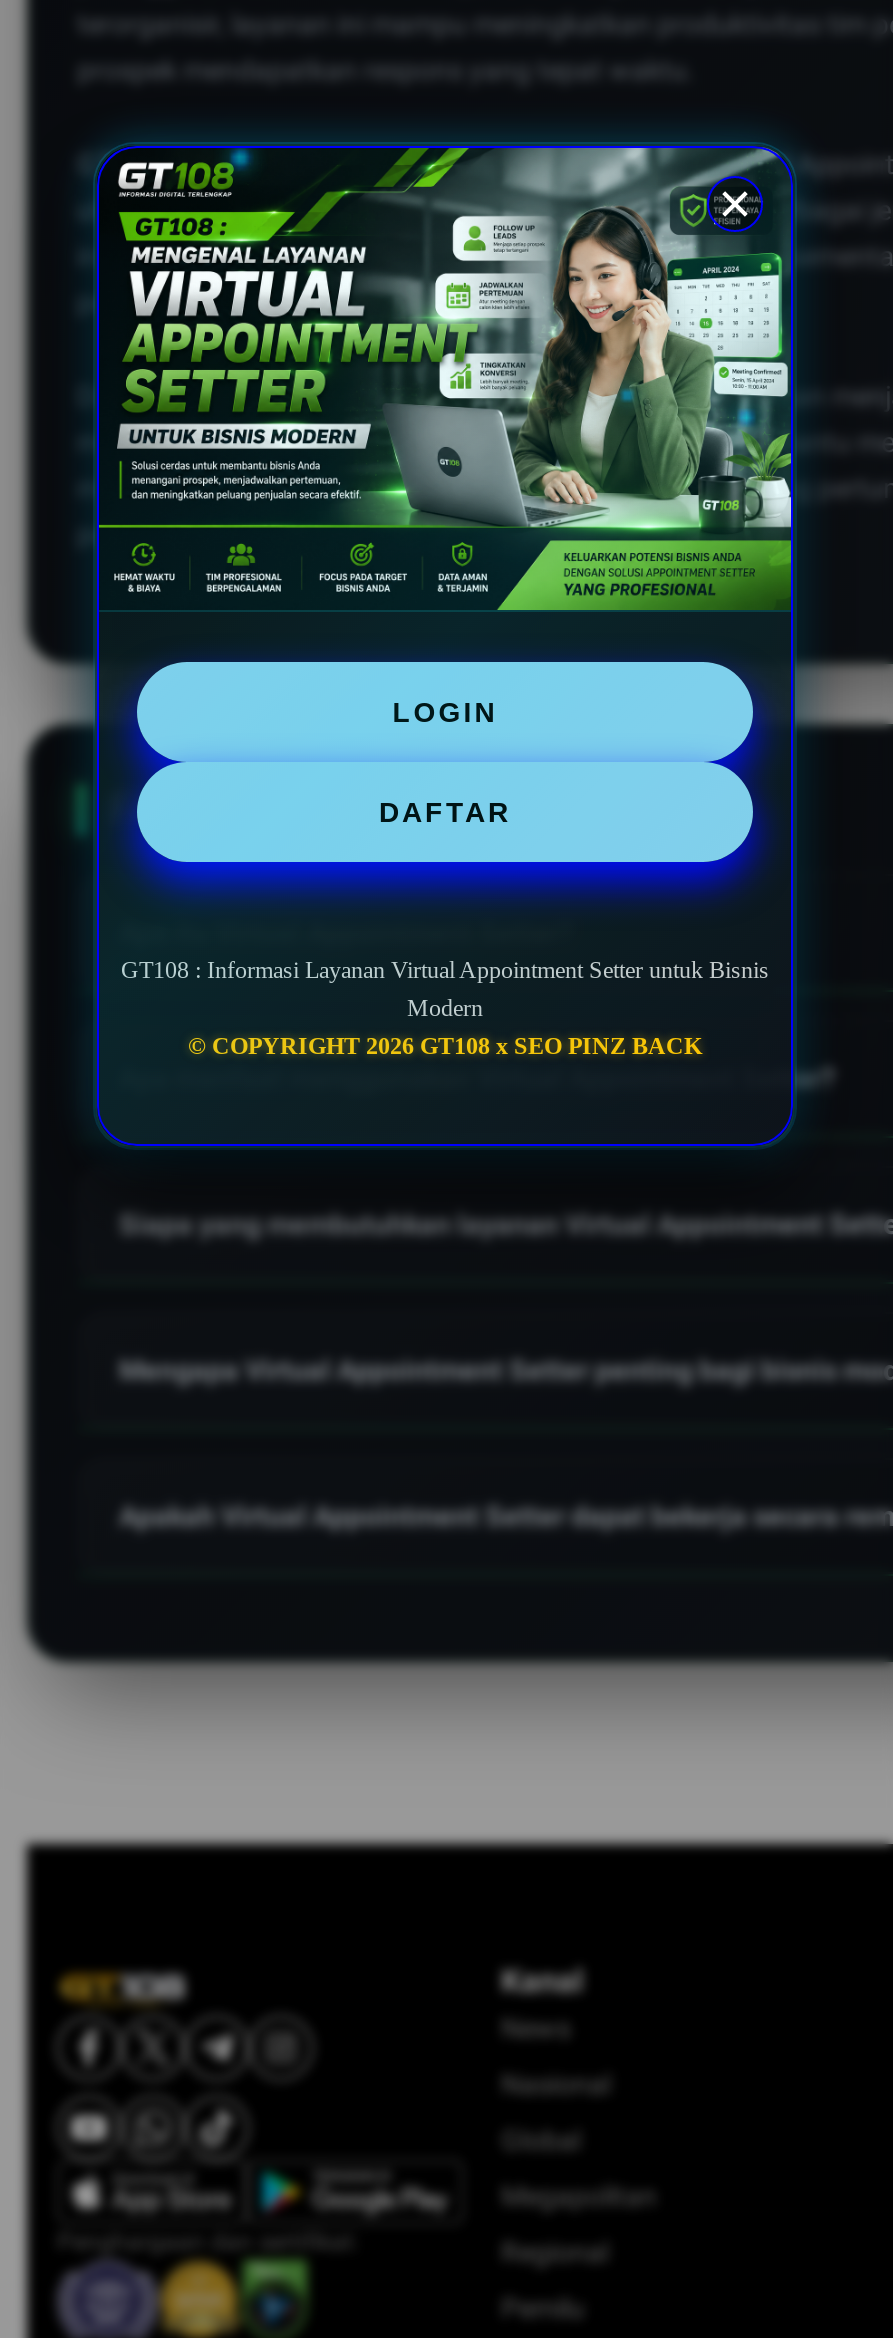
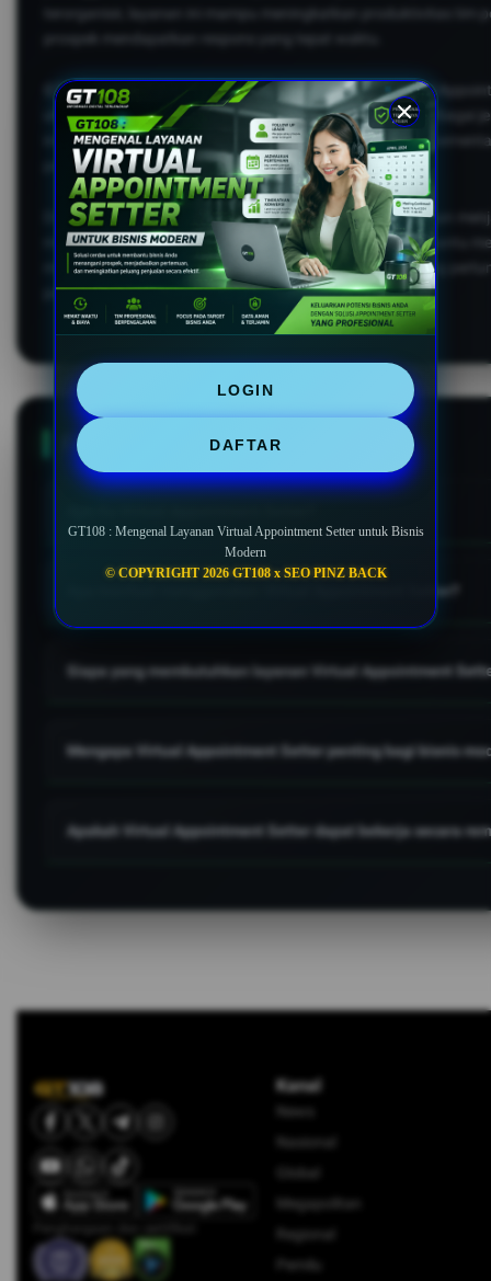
- GT108 : Informasi Layanan Virtual Appointment Setter untuk Bisnis
+ GT108 : Mengenal Layanan Virtual Appointment Setter untuk Bisnis
